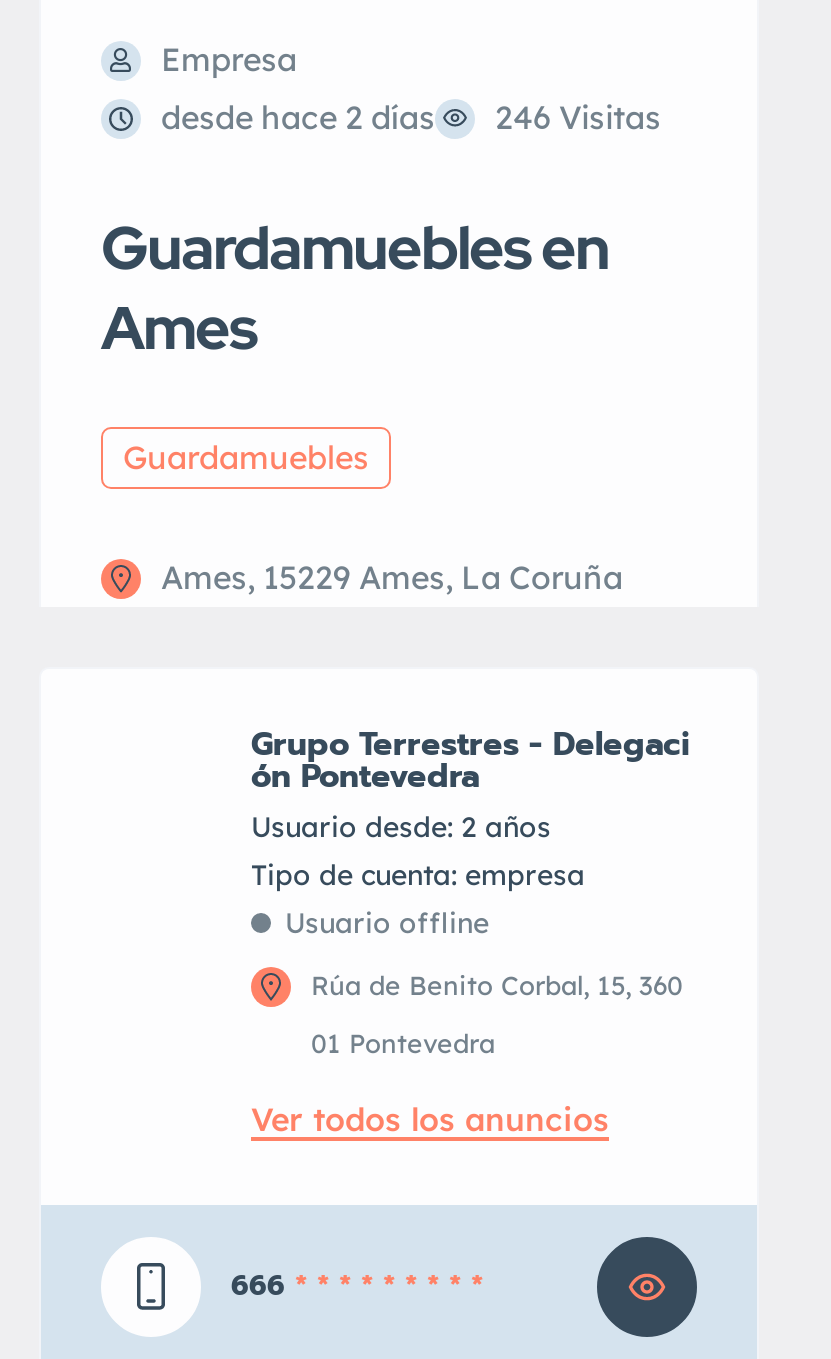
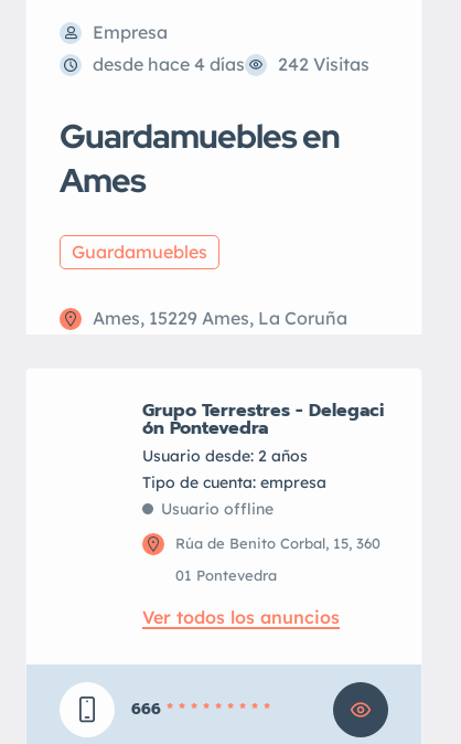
- desde hace 2 días
+ desde hace 4 días

- 246 Visitas
+ 242 Visitas
